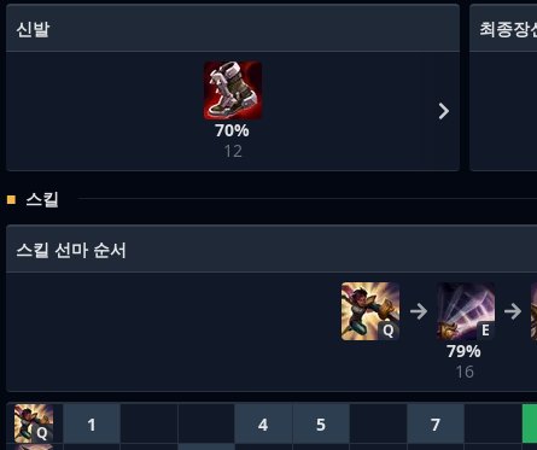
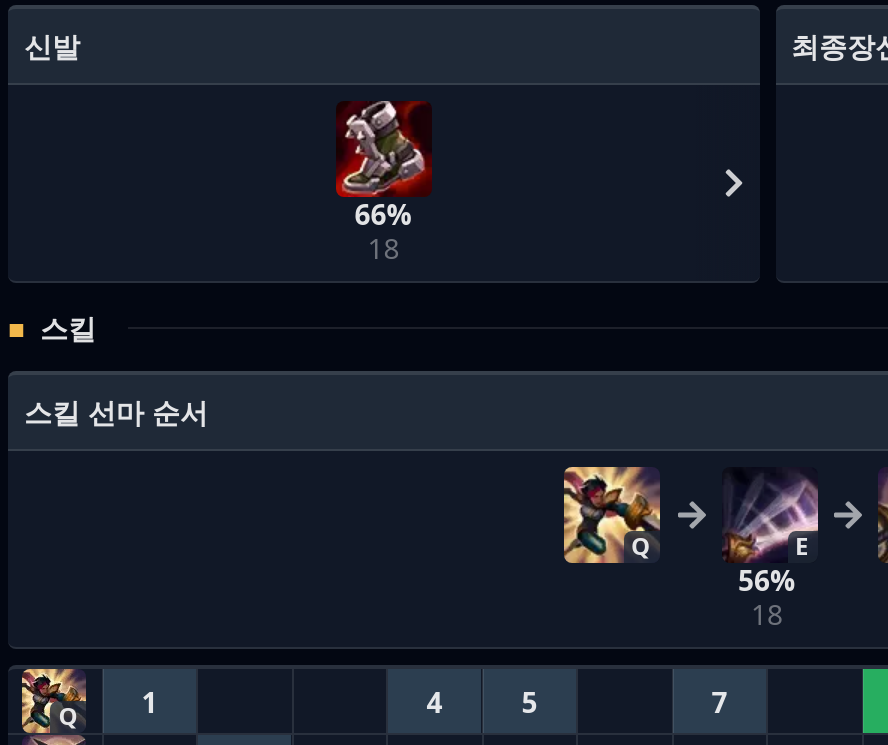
- 70%
+ 66%

- 12
+ 18

- 79%
+ 56%

- 16
+ 18
